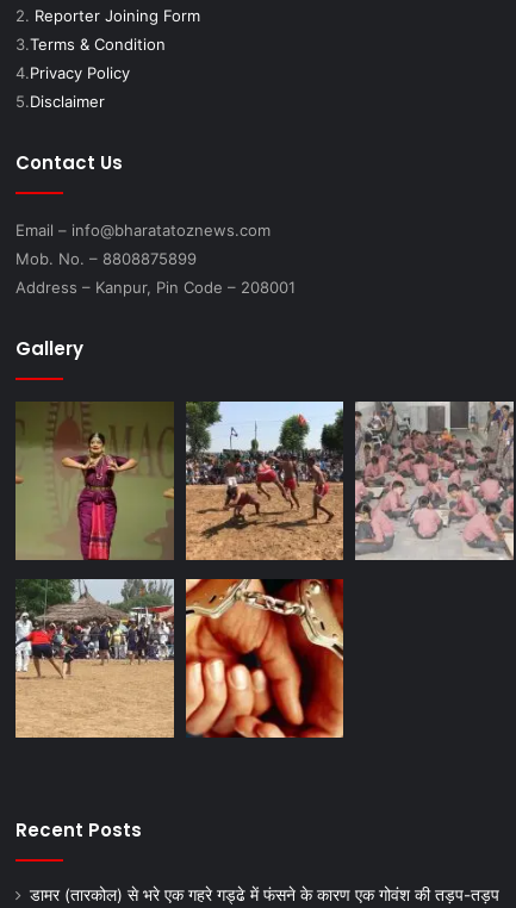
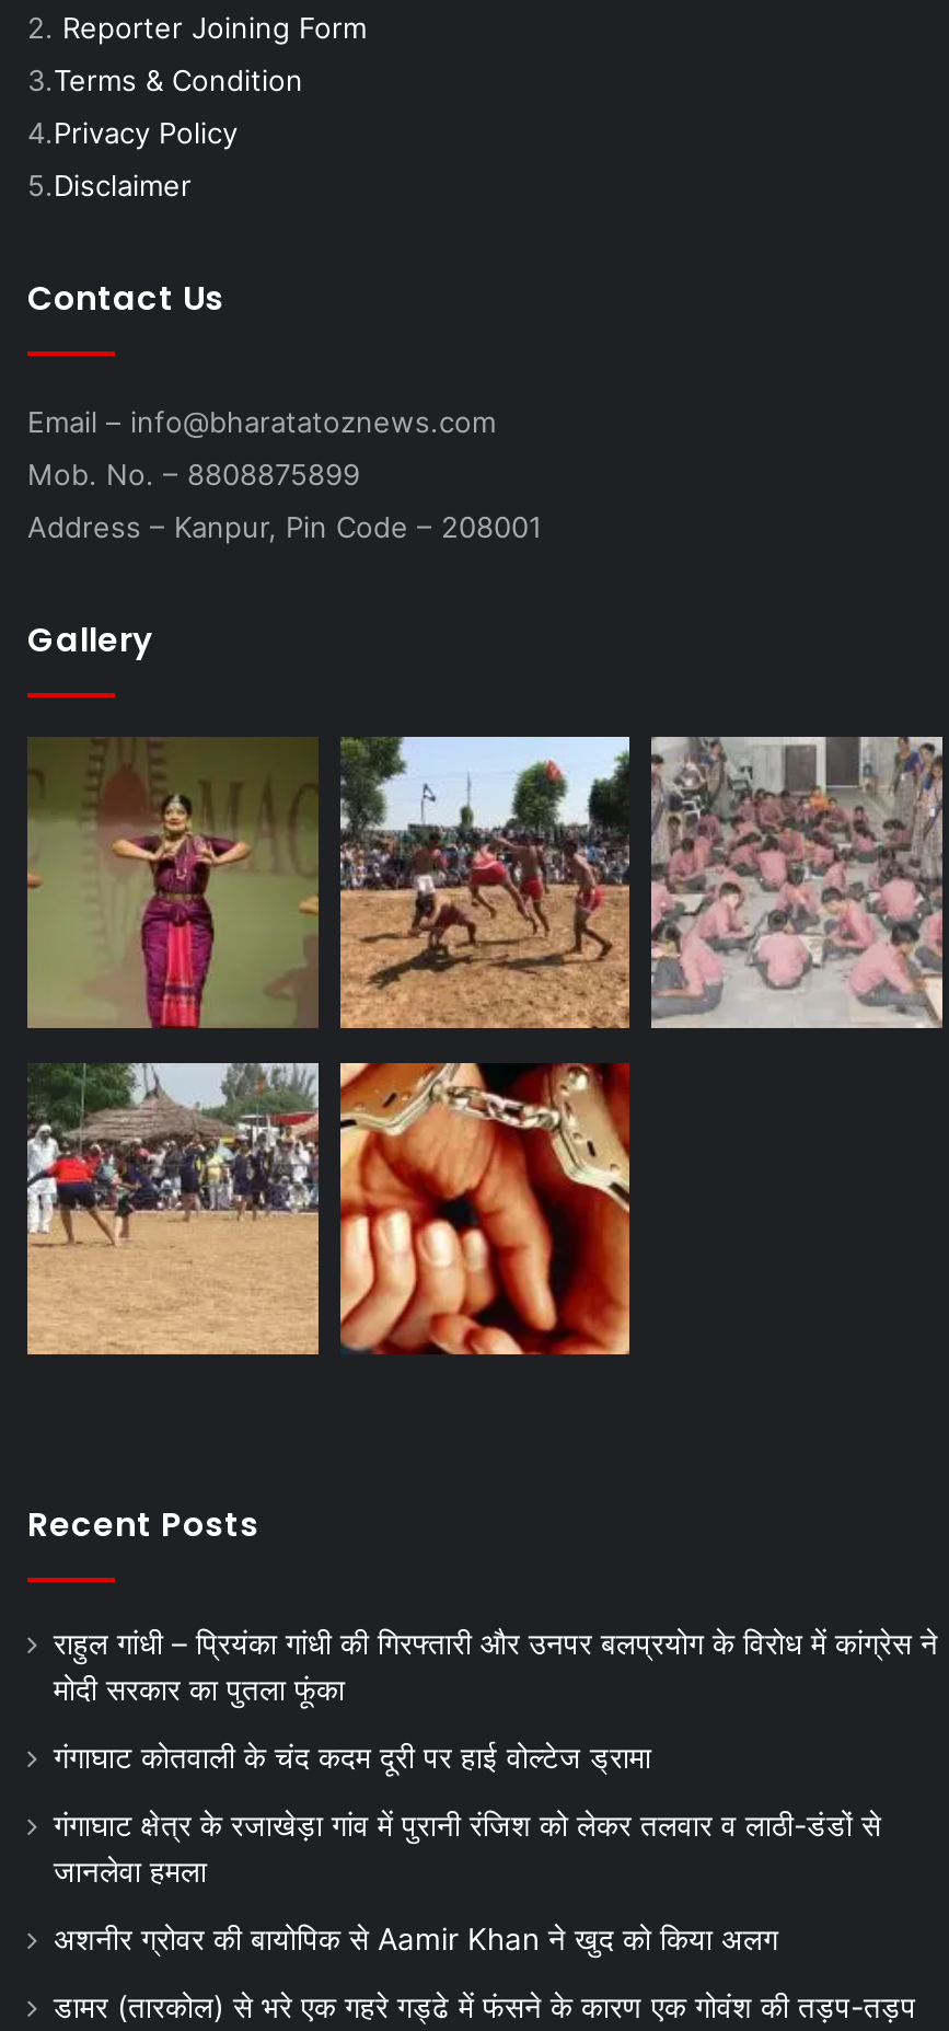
+ राहुल गांधी – प्रियंका गांधी की गिरफ्तारी और उनपर बलप्रयोग के विरोध में कांग्रेस ने
+ मोदी सरकार का पुतला फूंका
+ गंगाघाट कोतवाली के चंद कदम दूरी पर हाई वोल्टेज ड्रामा
+ गंगाघाट क्षेत्र के रजाखेड़ा गांव में पुरानी रंजिश को लेकर तलवार व लाठी-डंडों से
+ जानलेवा हमला
+ अशनीर ग्रोवर की बायोपिक से Aamir Khan ने खुद को किया अलग
